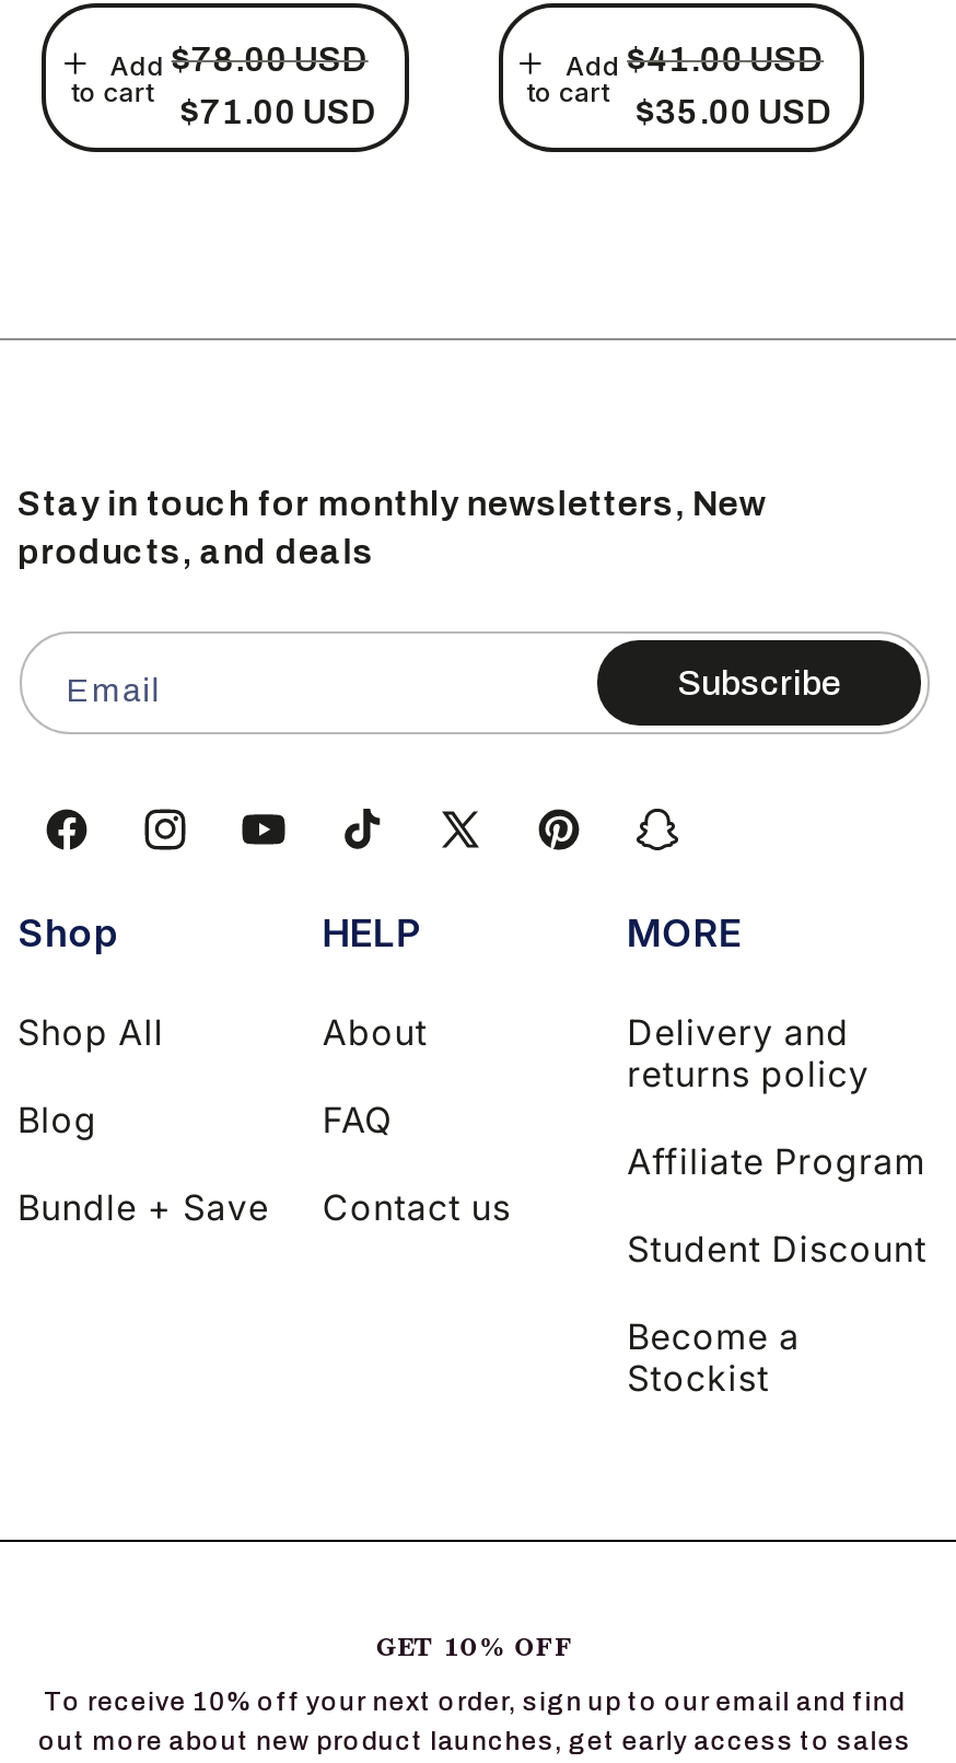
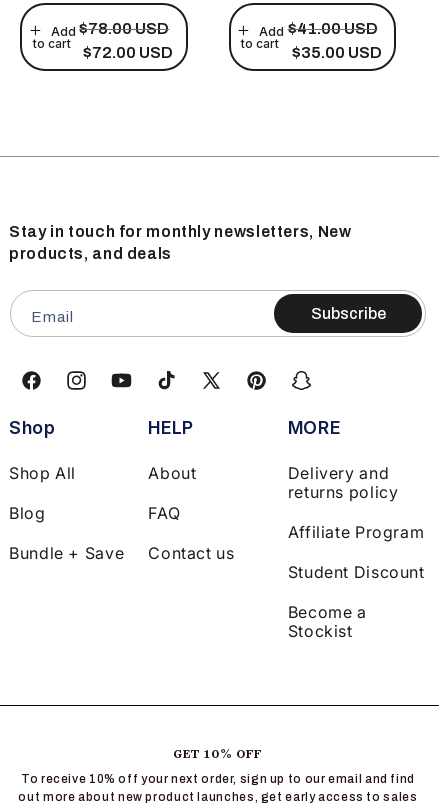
- $71.00 USD
+ $72.00 USD
